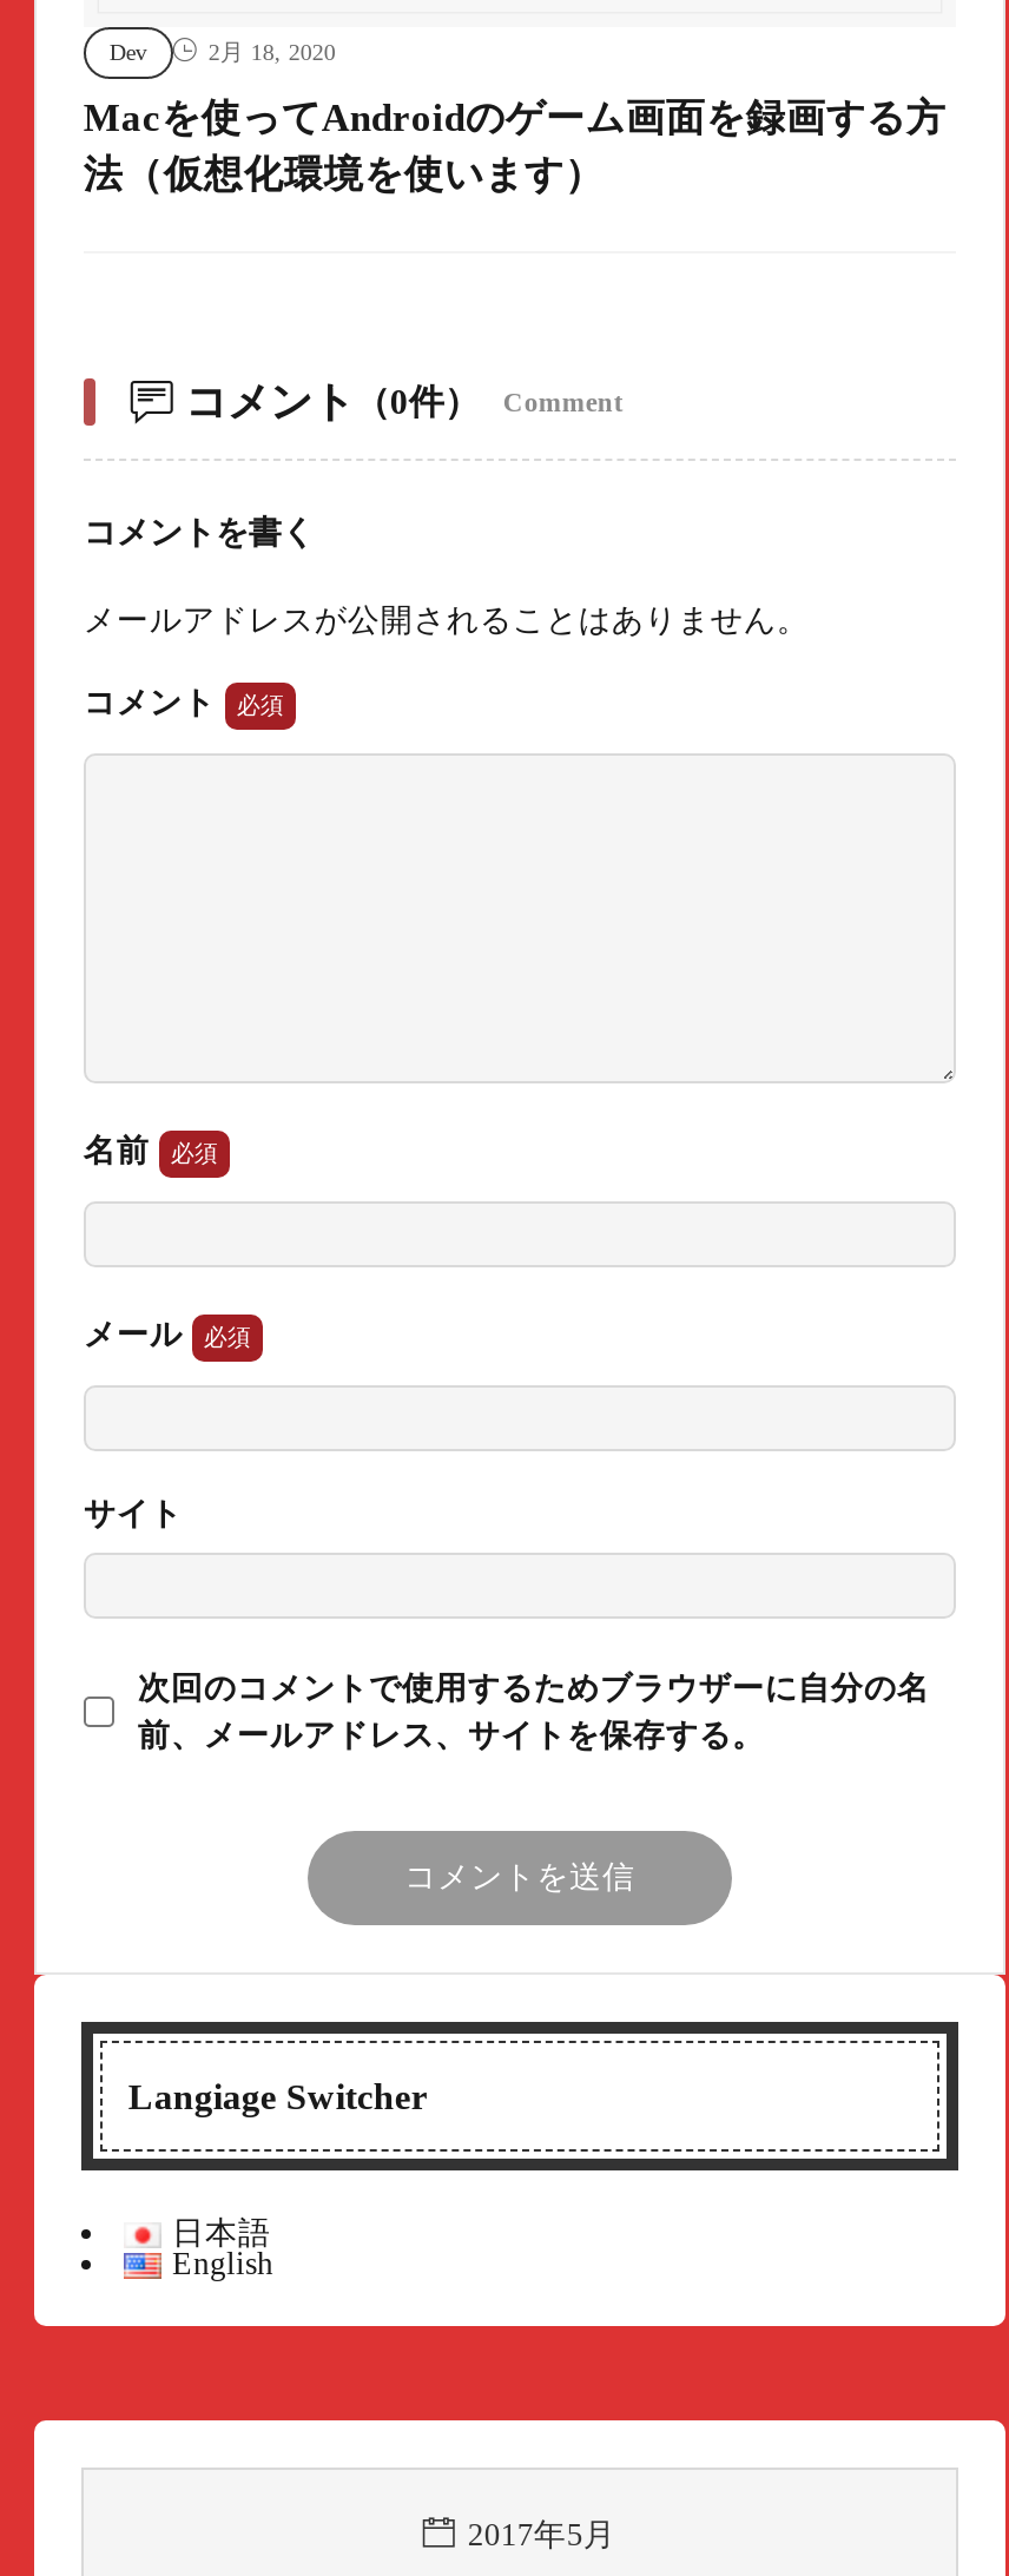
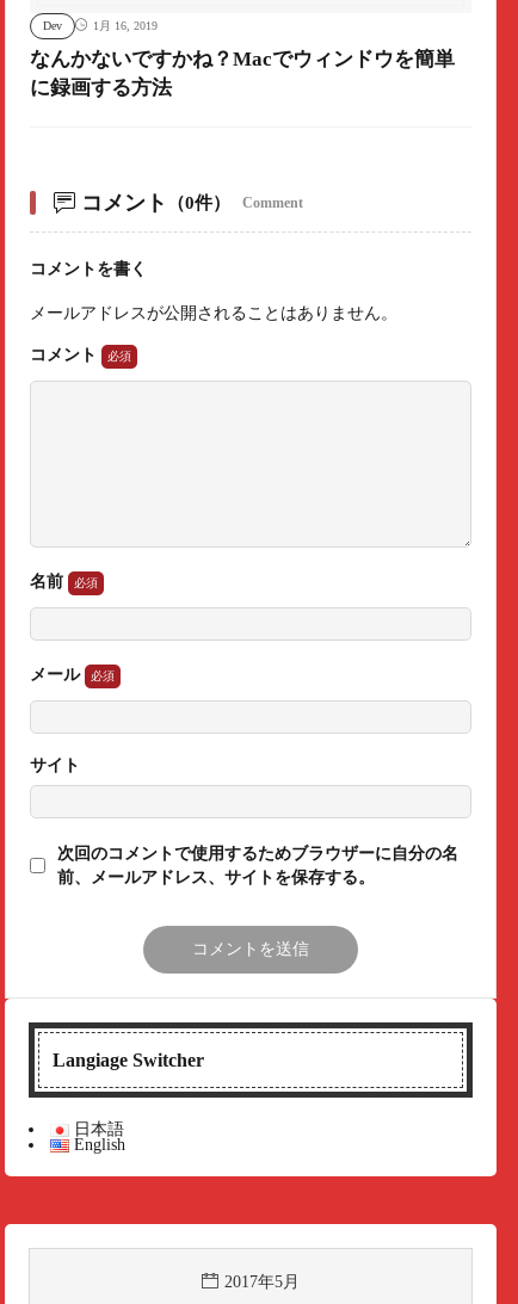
- 2月 18, 2020
+ 1月 16, 2019

- Macを使ってAndroidのゲーム画面を録画する方
- 法（仮想化環境を使います）
+ なんかないですかね？Macでウィンドウを簡単
+ に録画する方法
